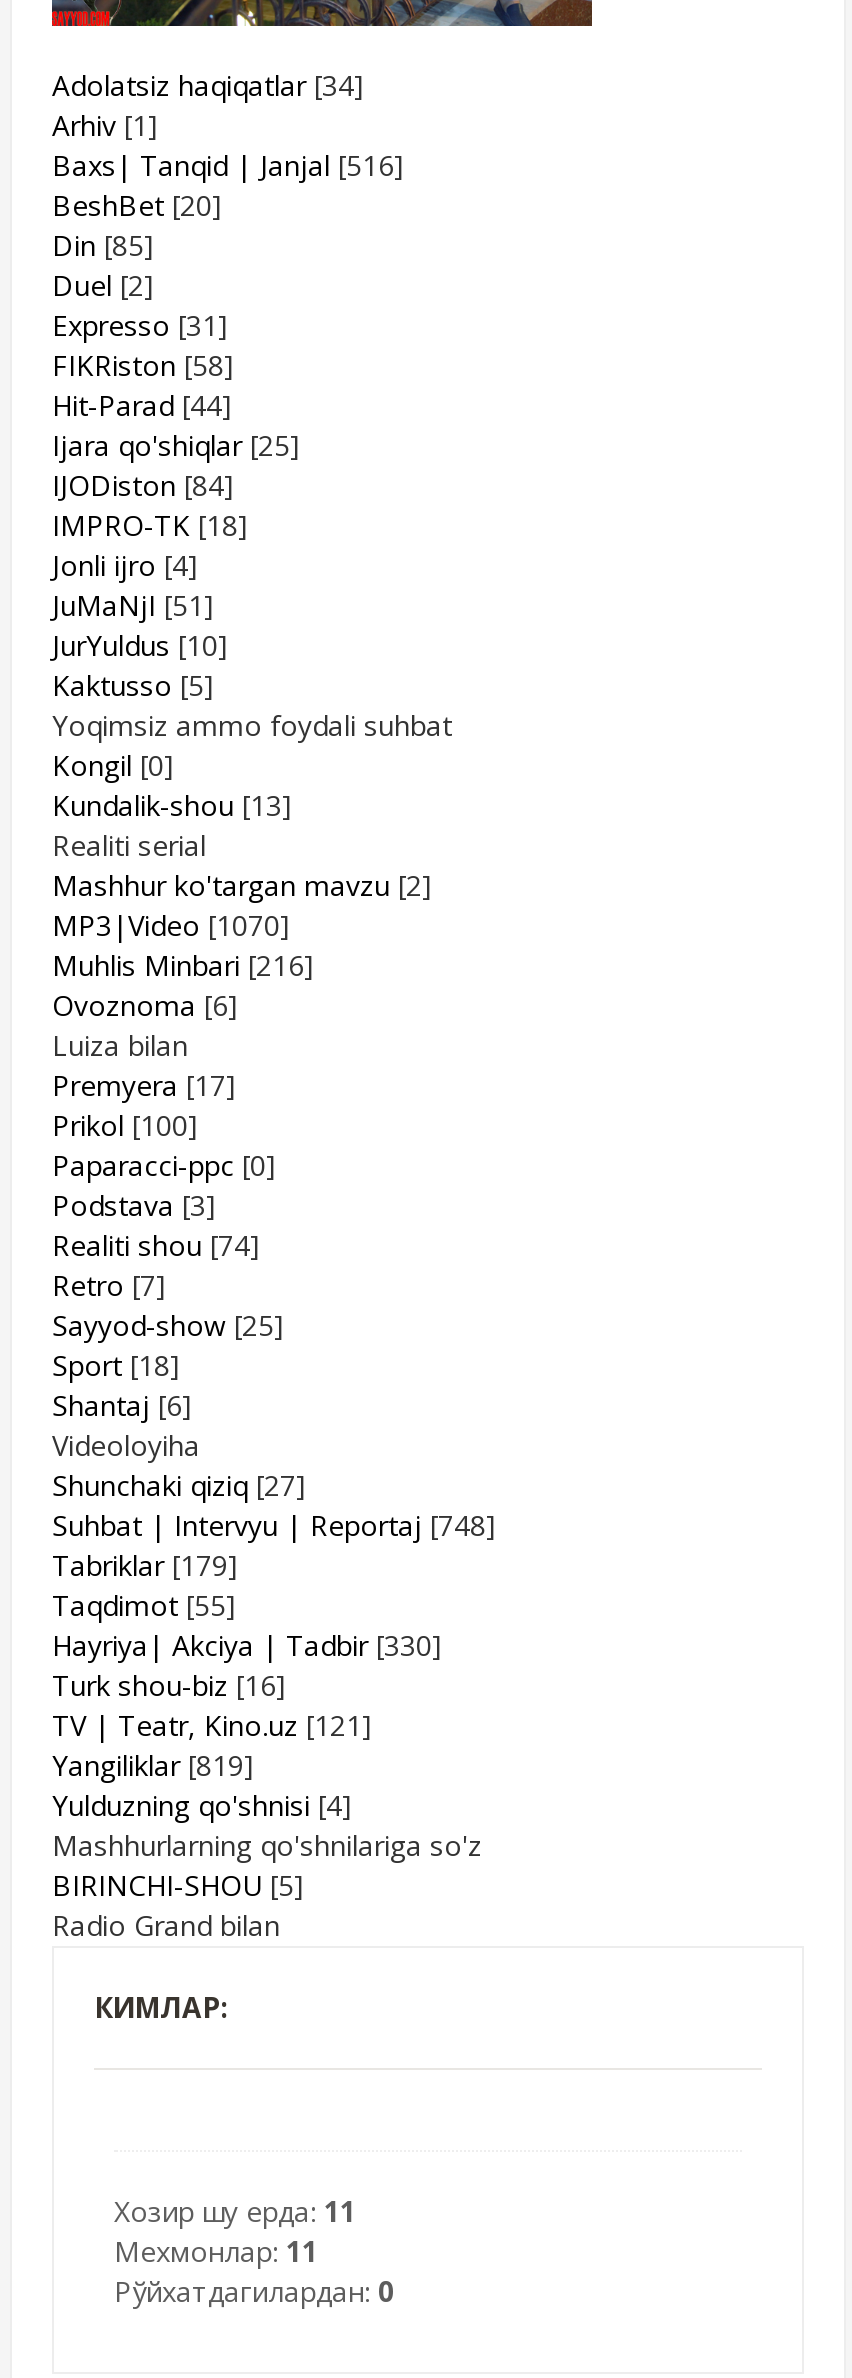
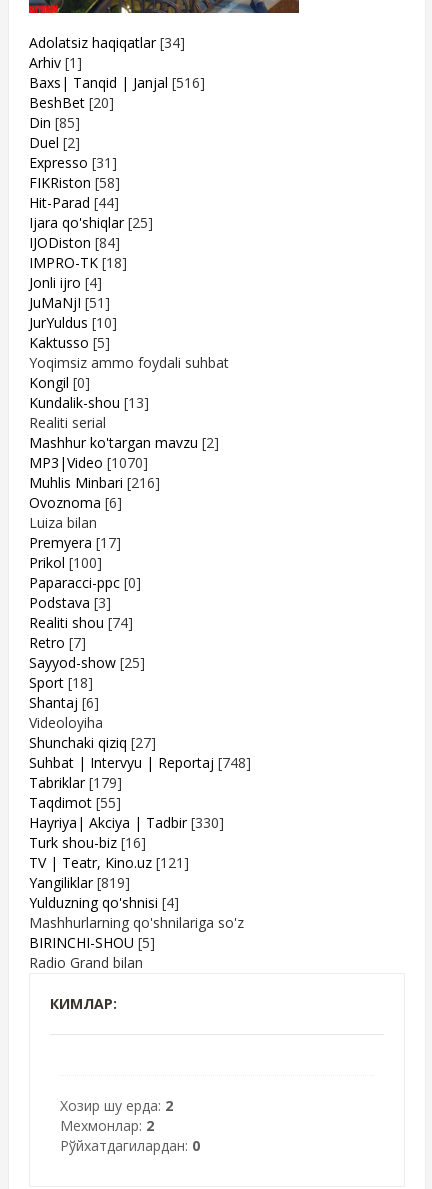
- Хозир шу ерда: 11
+ Хозир шу ерда: 2

- Мехмонлар: 11
+ Мехмонлар: 2
